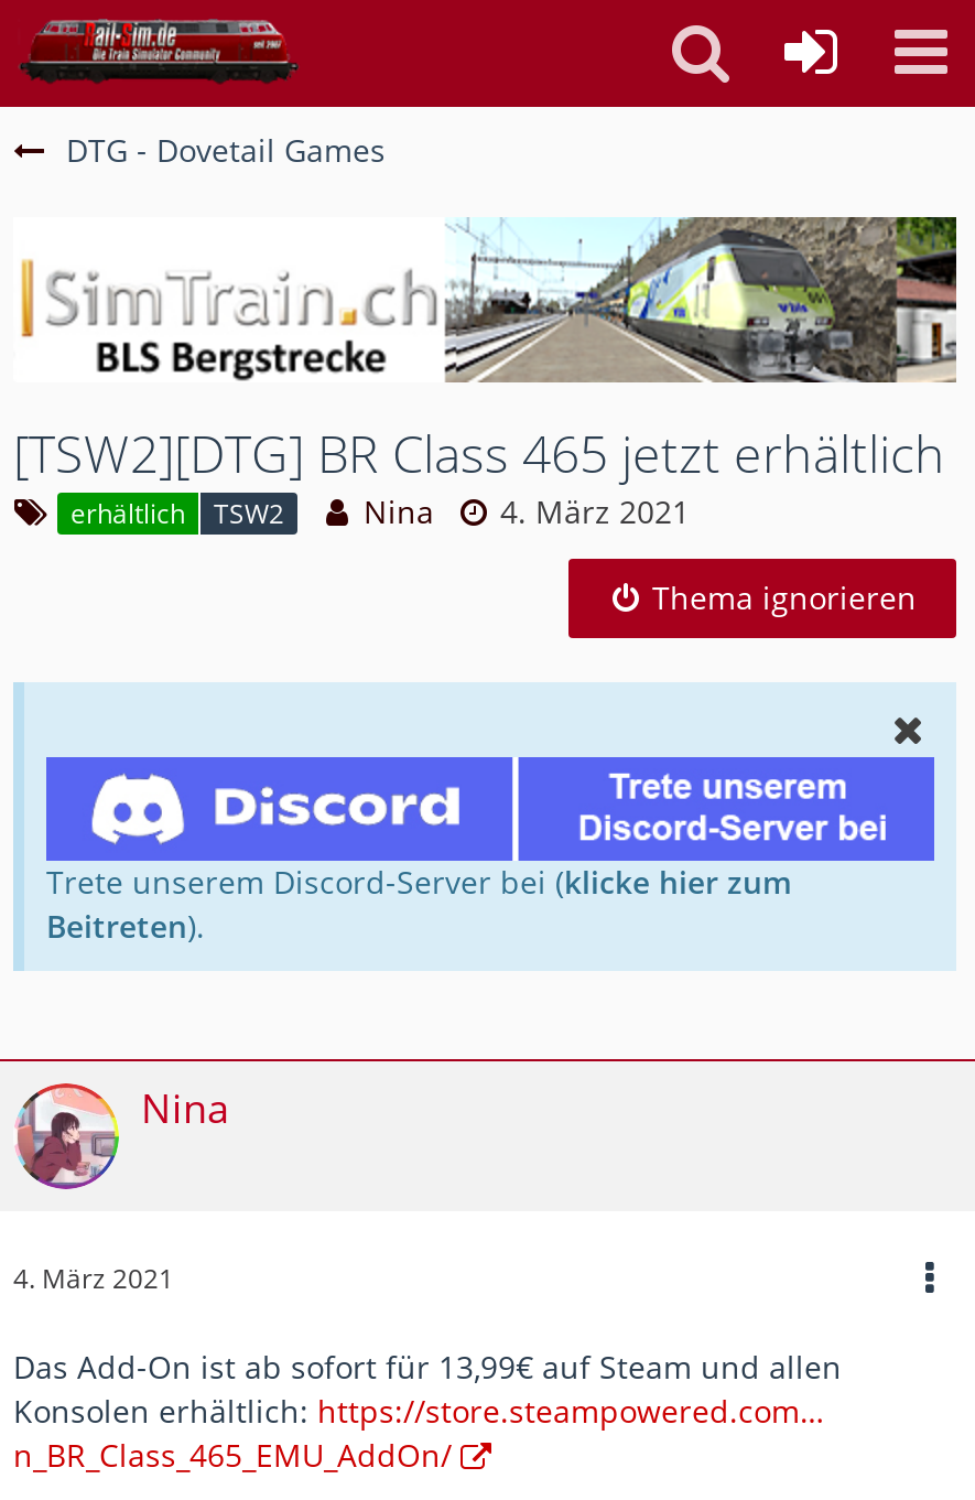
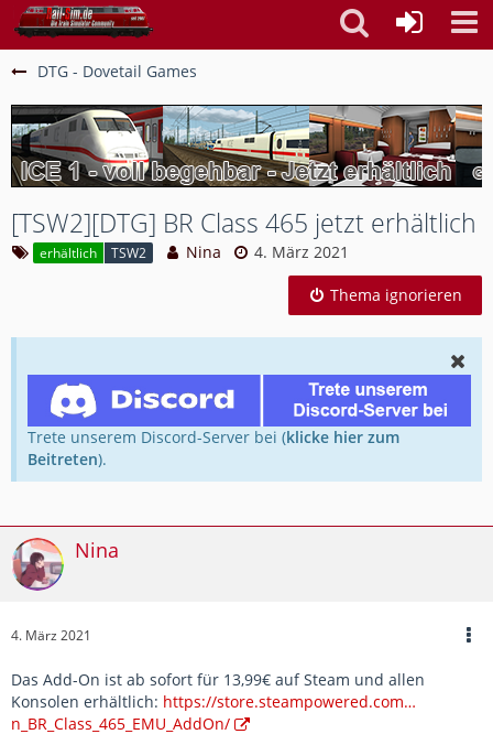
- [image]
+ [image]
